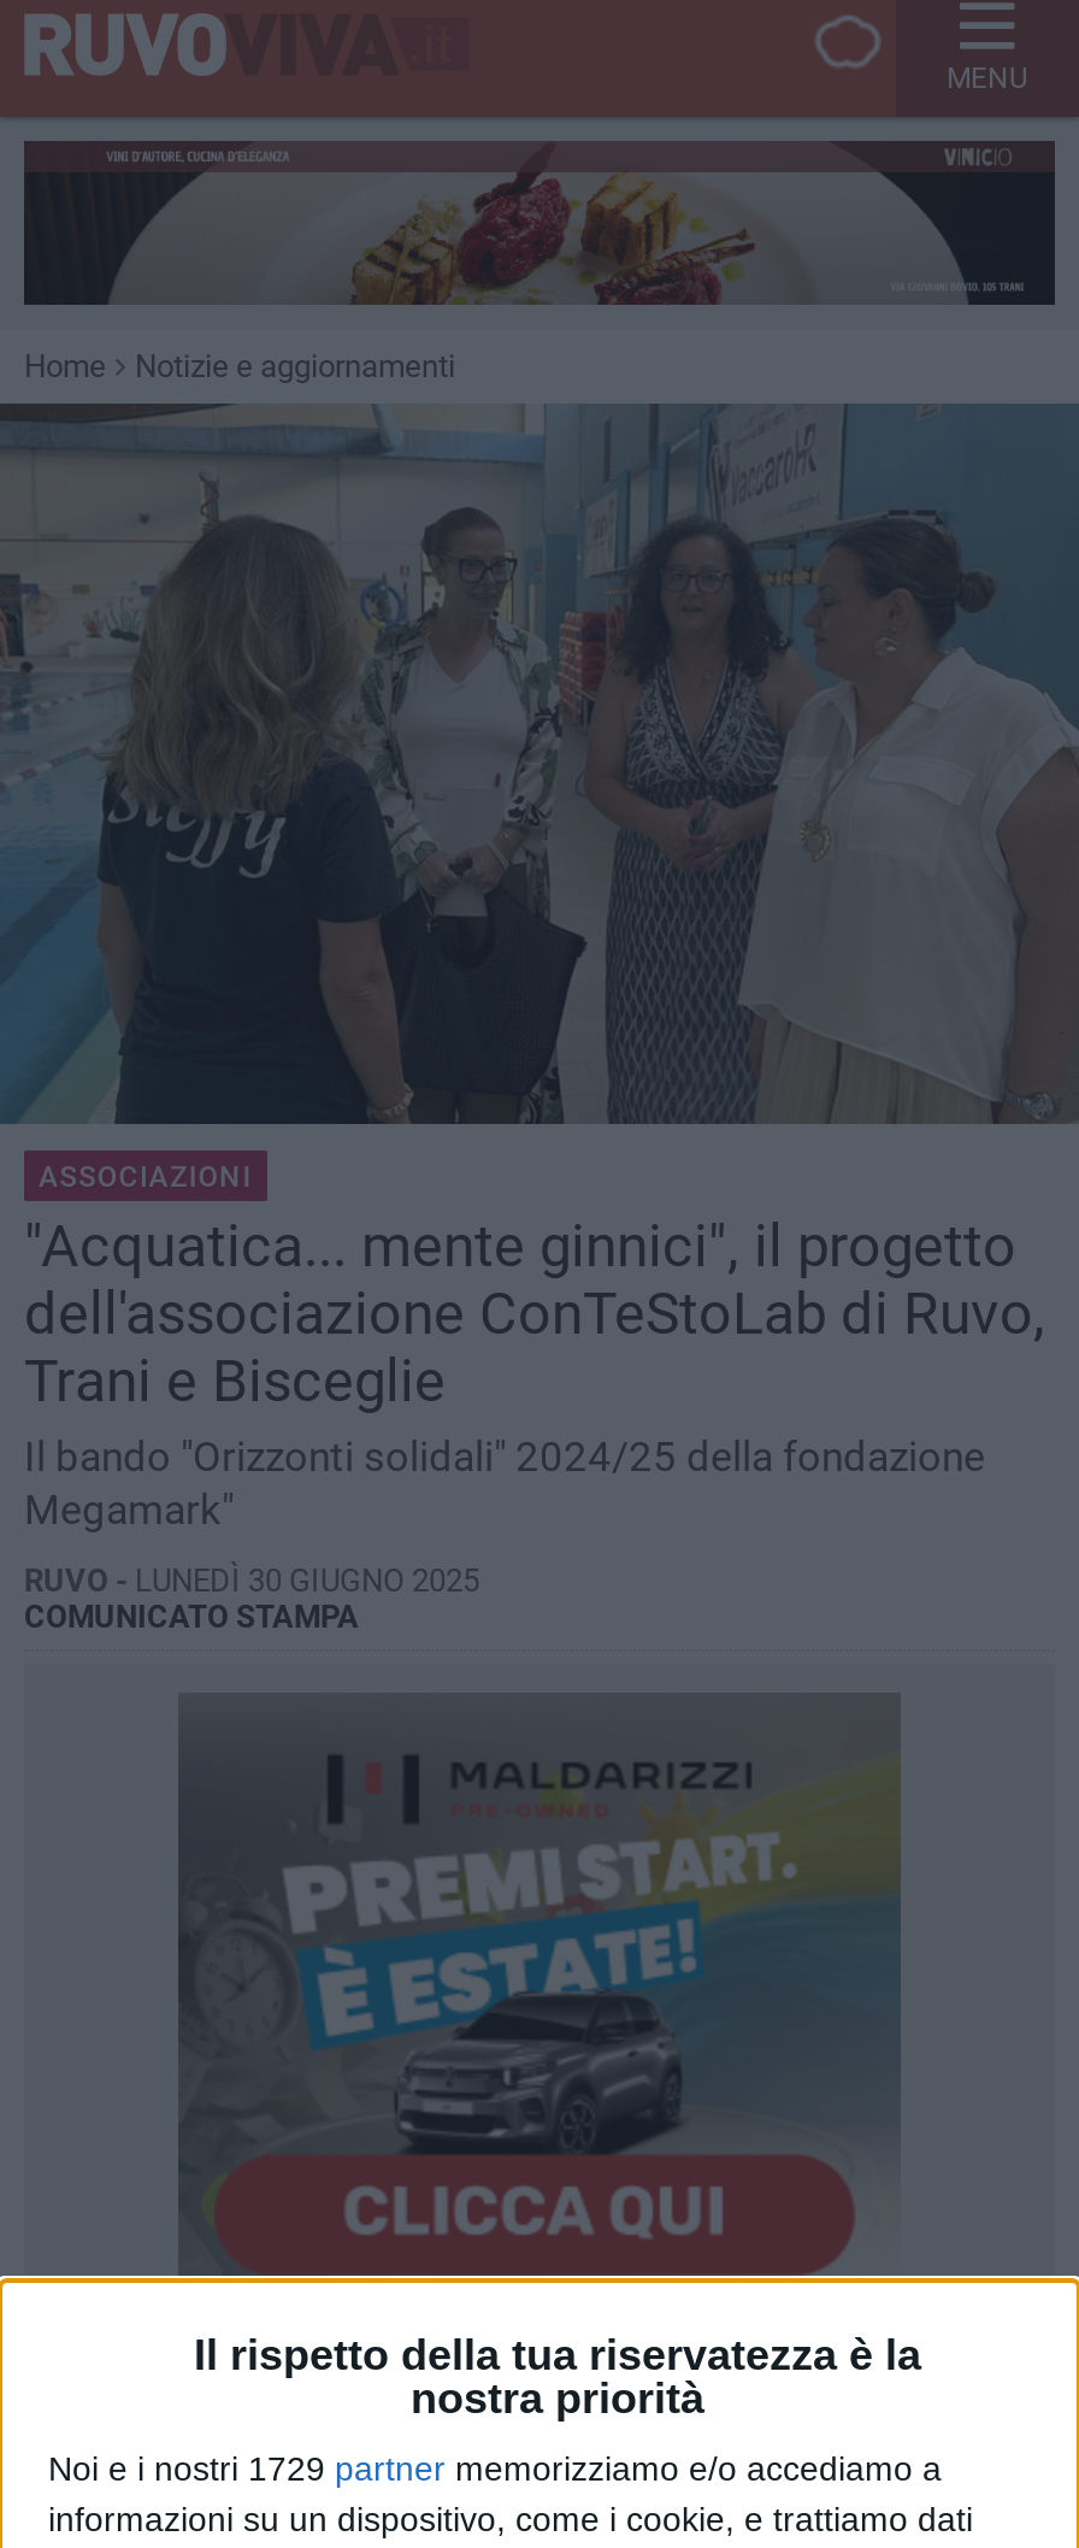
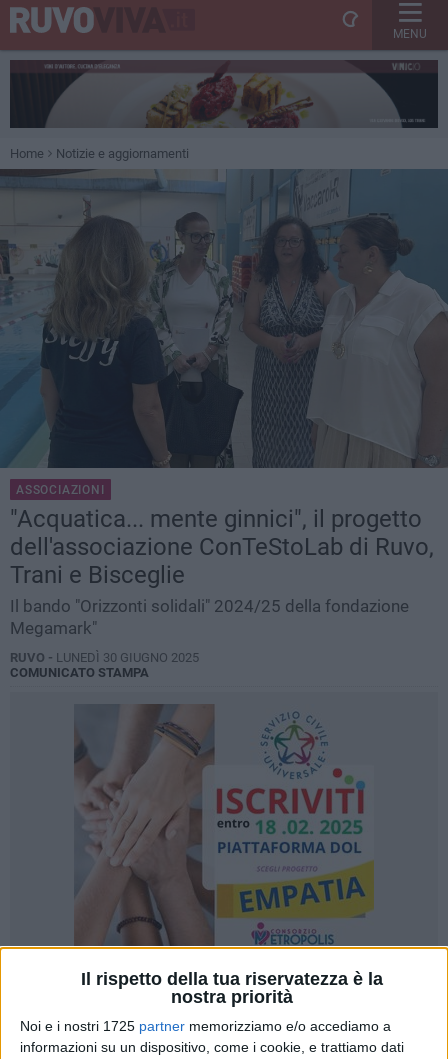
- [image]
+ [image]

- Noi e i nostri 1729 partner memorizziamo e/o accediamo a
+ Noi e i nostri 1725 partner memorizziamo e/o accediamo a
